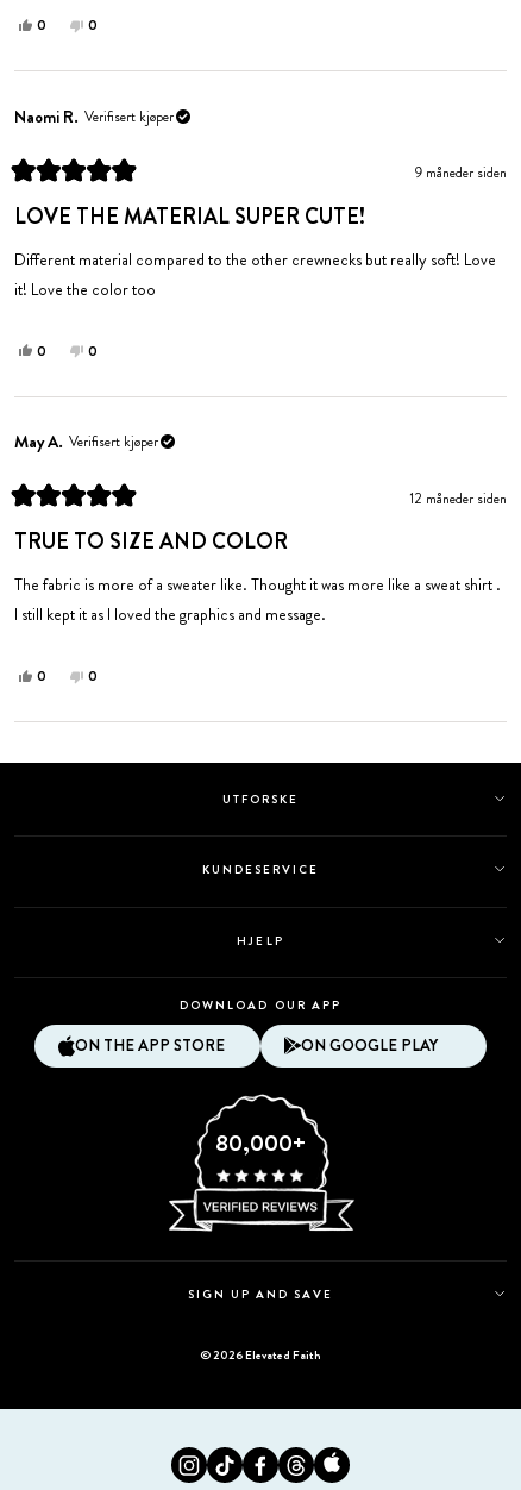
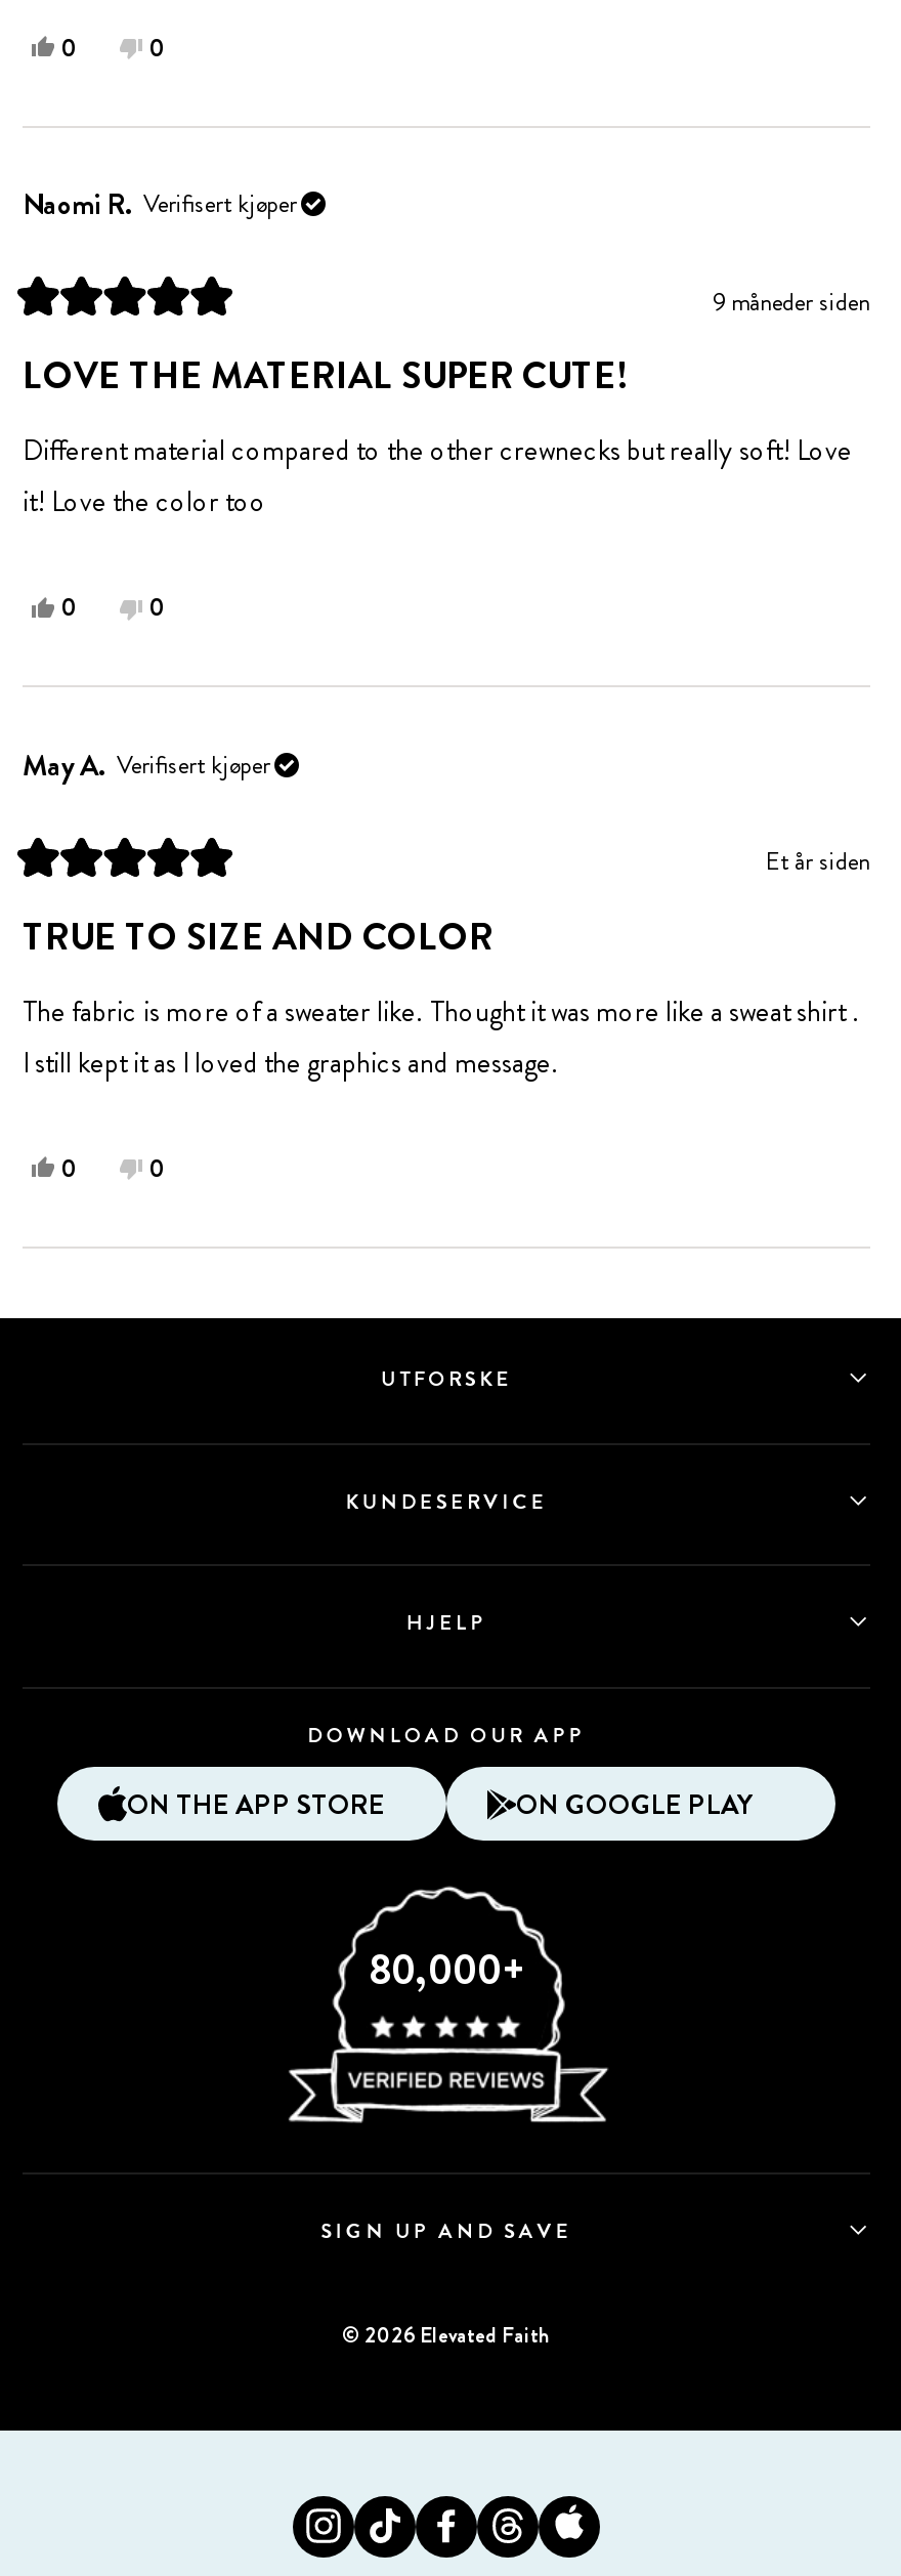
- 12 måneder siden
+ Et år siden
